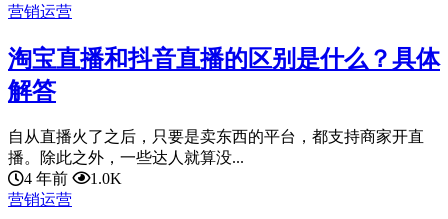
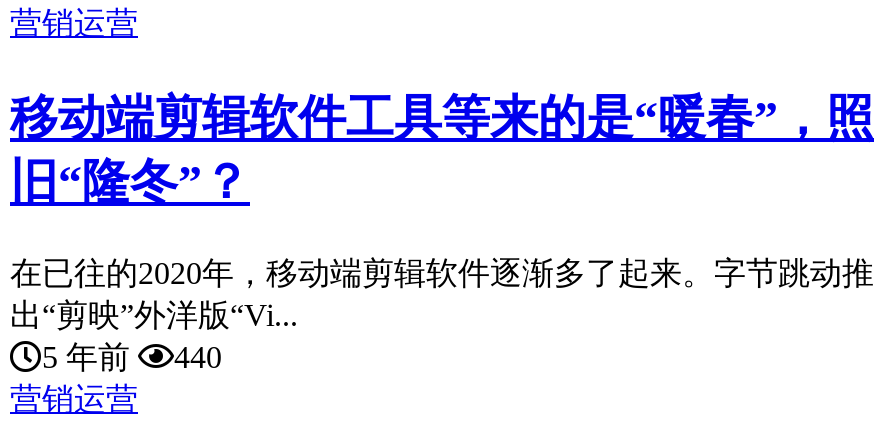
- 淘宝直播和抖音直播的区别是什么？具体
- 解答
+ 移动端剪辑软件工具等来的是“暖春”，照
+ 旧“隆冬”？

- 自从直播火了之后，只要是卖东西的平台，都支持商家开直
- 播。除此之外，一些达人就算没...
- 4 年前
- 1.0K
+ 在已往的2020年，移动端剪辑软件逐渐多了起来。字节跳动推
+ 出“剪映”外洋版“Vi...
+ 5 年前
+ 440
